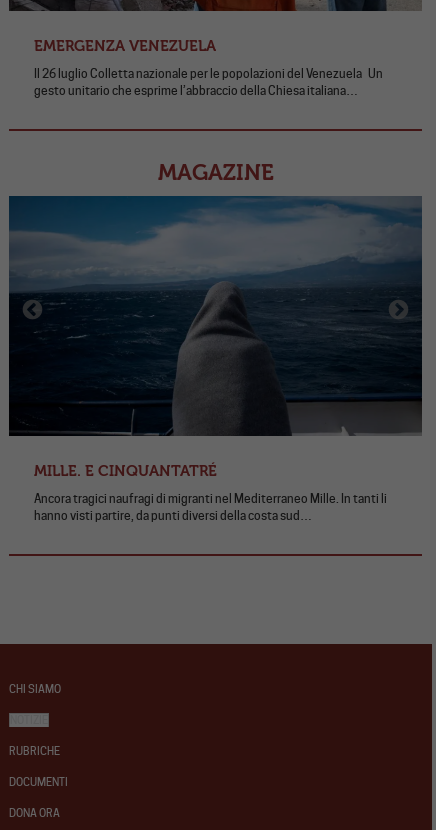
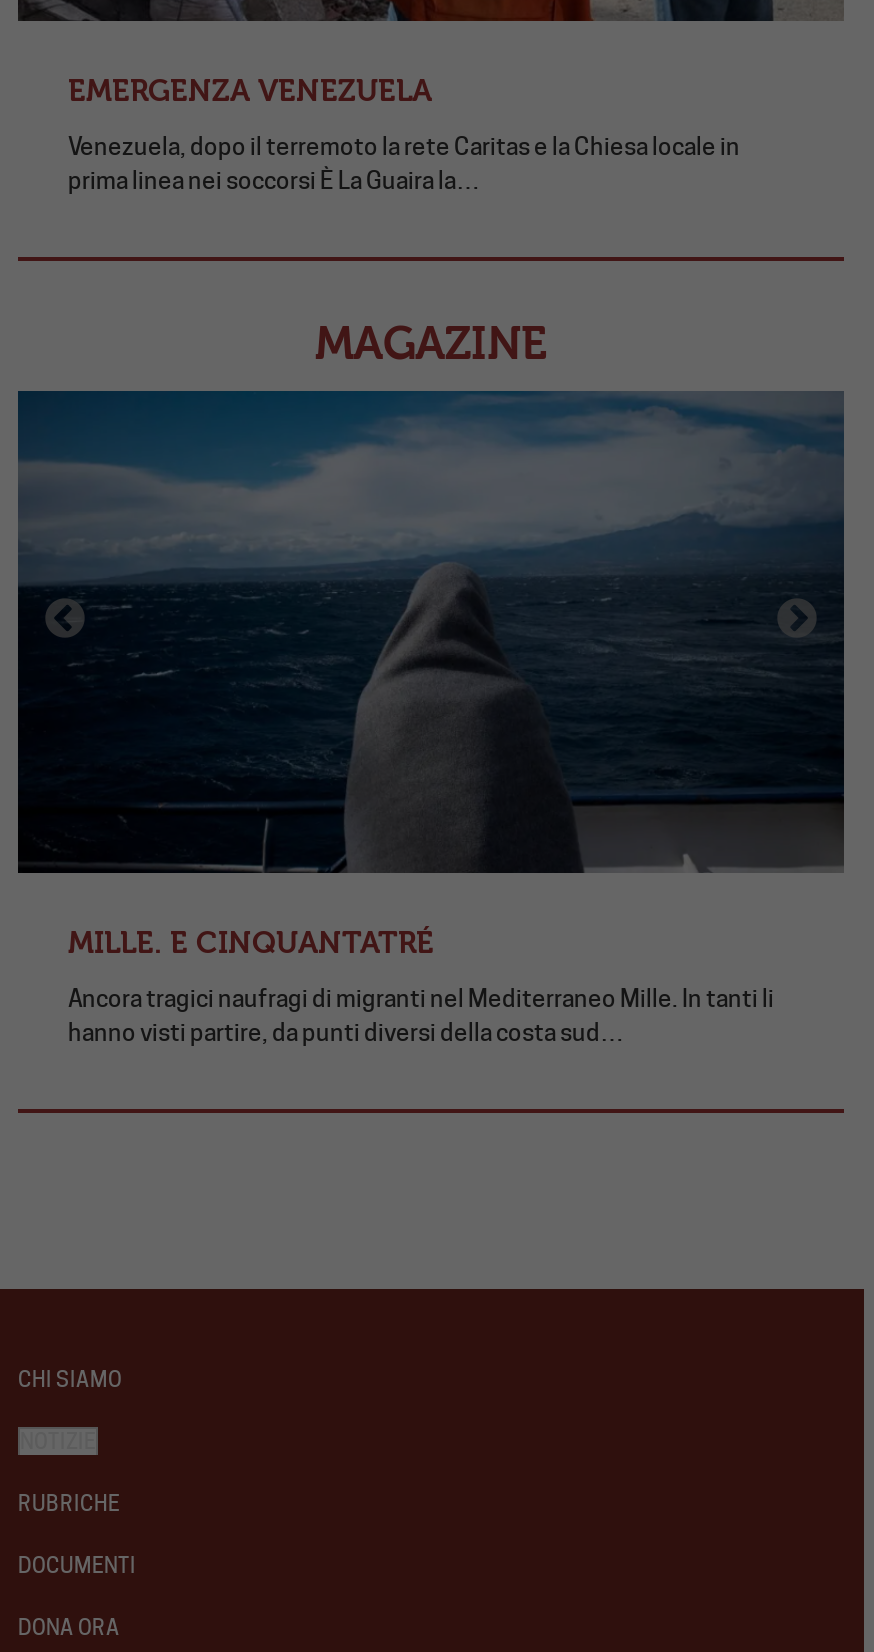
- Il 26 luglio Colletta nazionale per le popolazioni del Venezuela Un
- gesto unitario che esprime l’abbraccio della Chiesa italiana…
+ Venezuela, dopo il terremoto la rete Caritas e la Chiesa locale in
+ prima linea nei soccorsi È La Guaira la…
